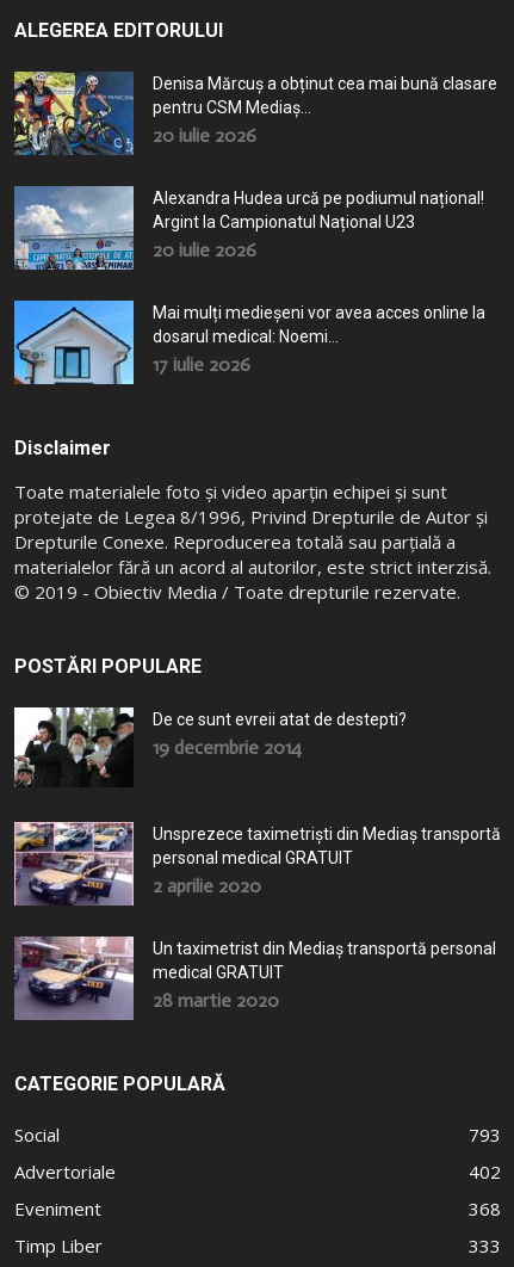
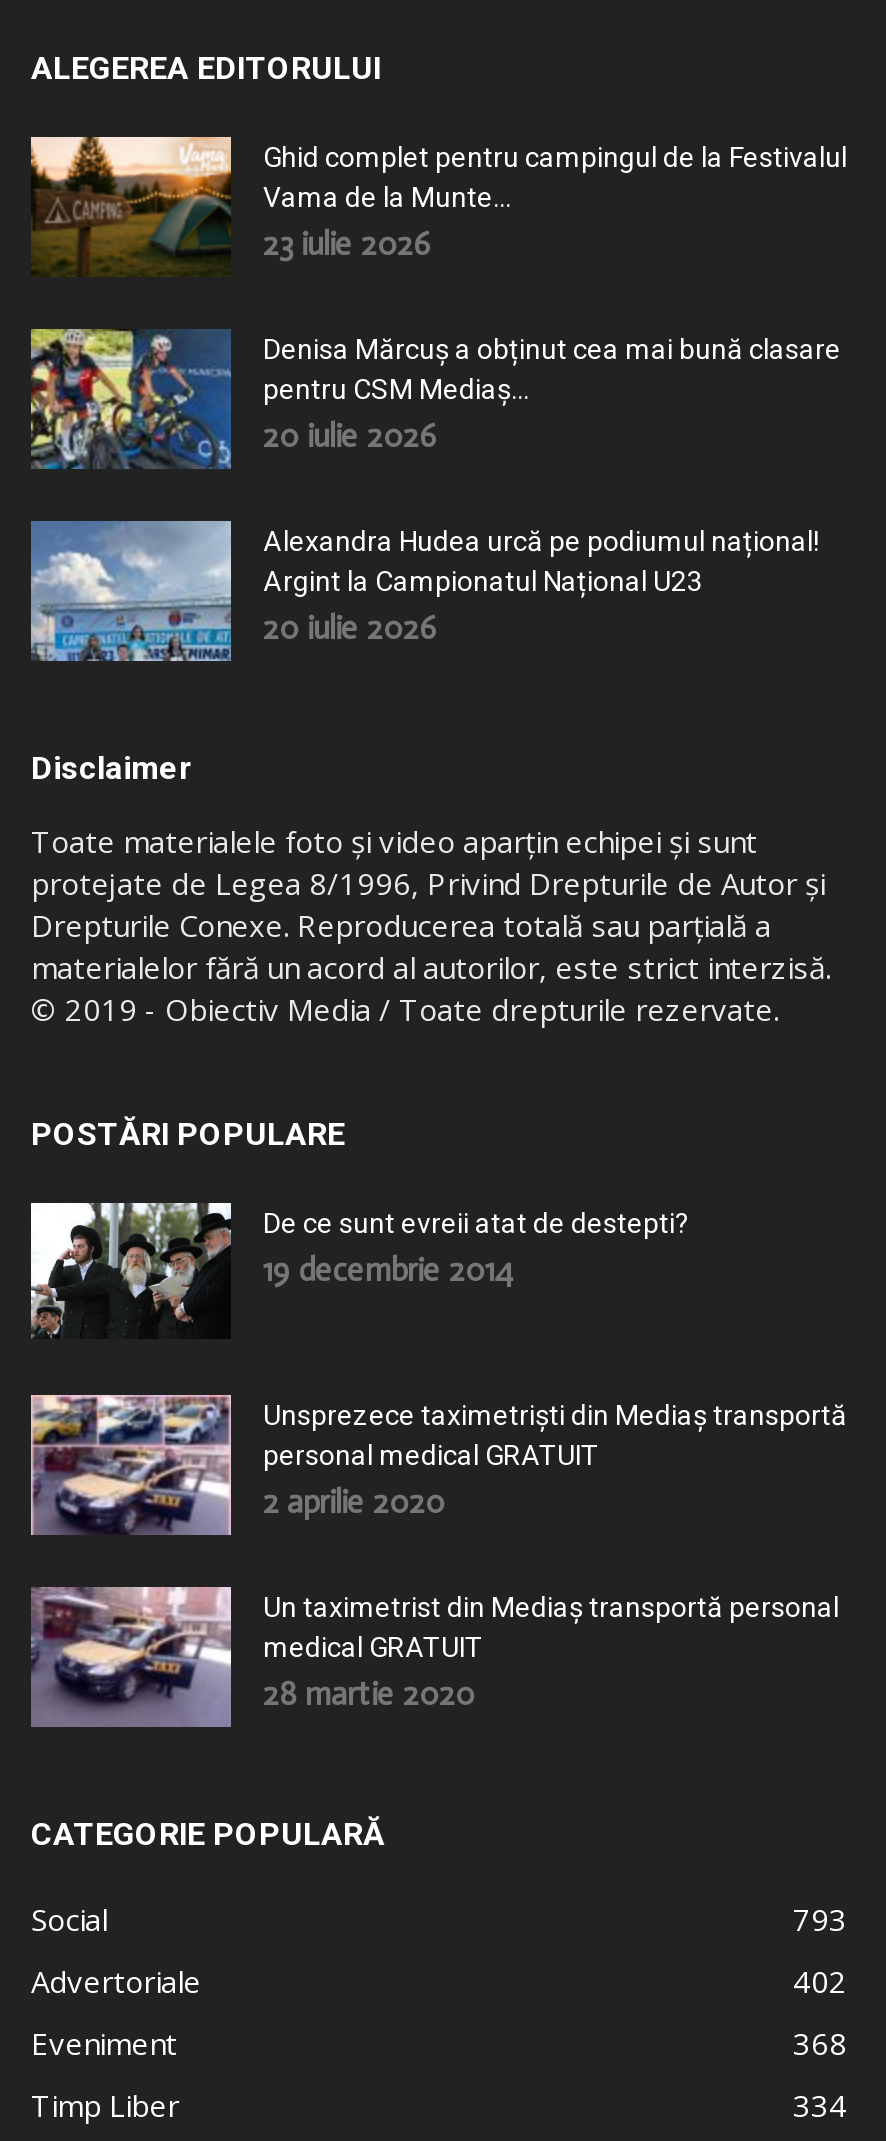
+ [image]
+ Ghid complet pentru campingul de la Festivalul
+ Vama de la Munte...
+ 23 iulie 2026

moved down: [image] | Denisa Mărcuș a obținut cea mai bună clasare | pentru CSM Mediaș... | 20 iulie 2026 | Alexandra Hudea urcă pe podiumul național! | Argint la Campionatul Național U23 | 20 iulie 2026

- [image]
- Mai mulți medieșeni vor avea acces online la
- dosarul medical: Noemi...
- 17 iulie 2026

- 333
+ 334
